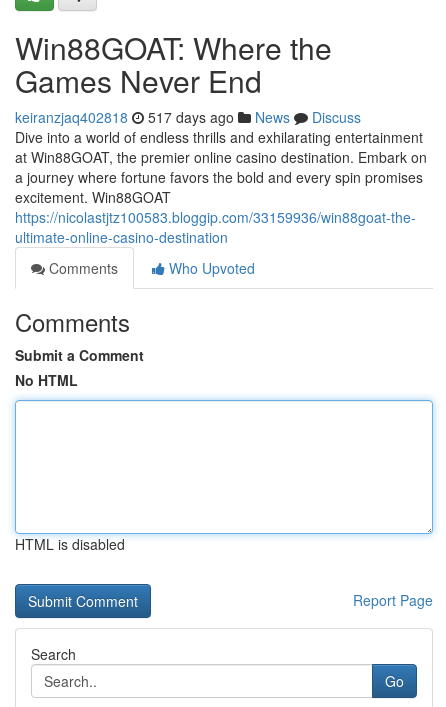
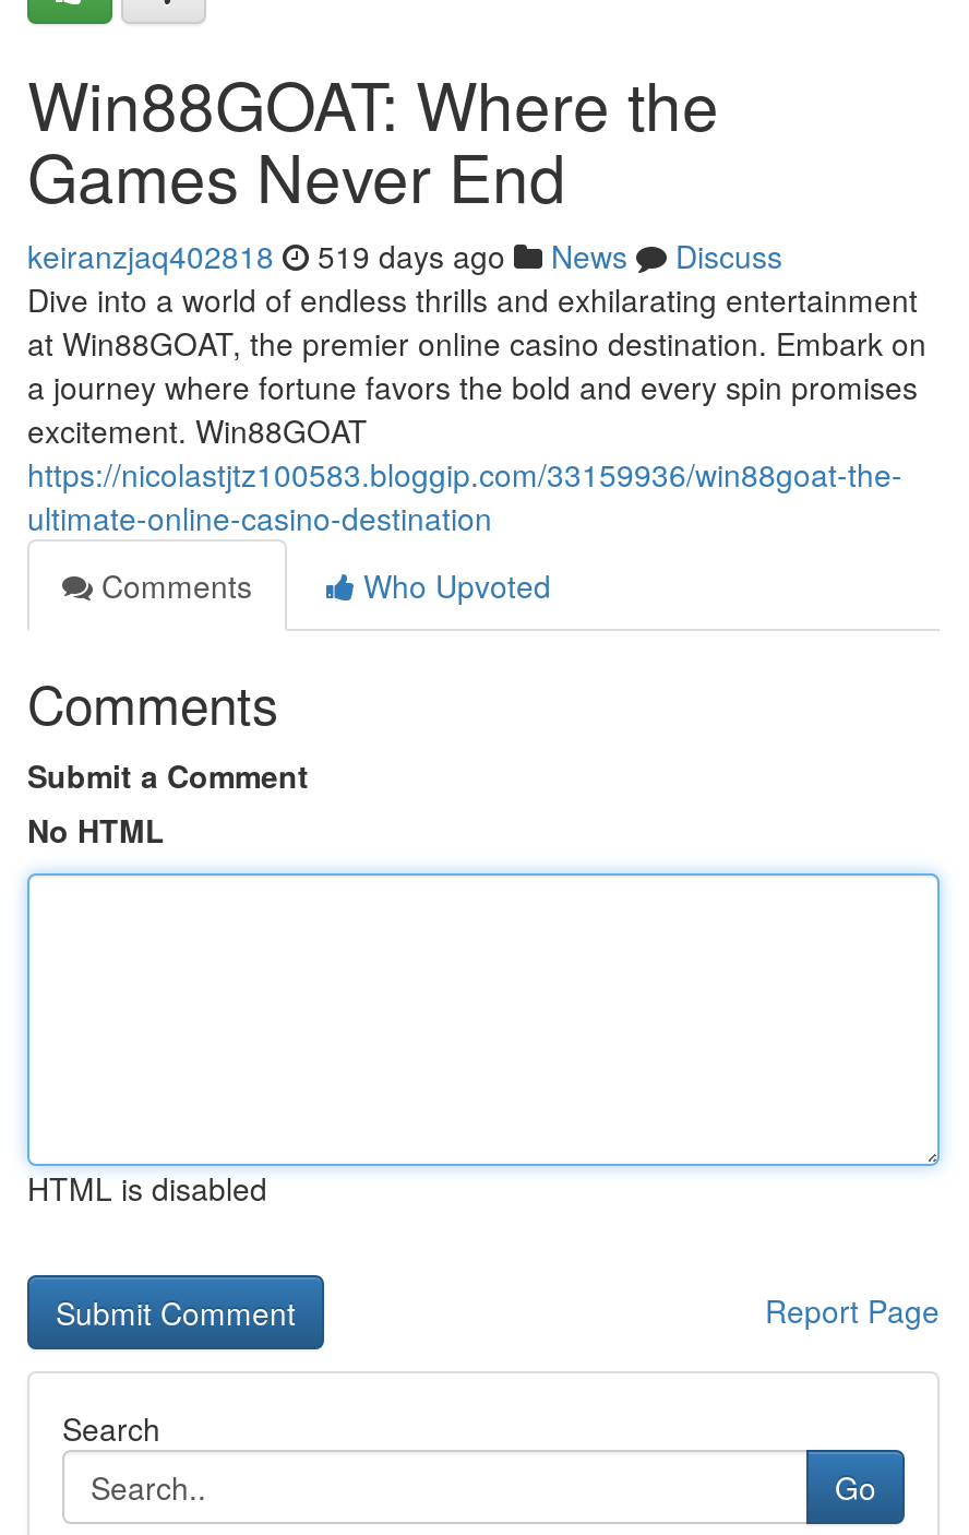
- keiranzjaq402818 517 days ago News Discuss
+ keiranzjaq402818 519 days ago News Discuss
